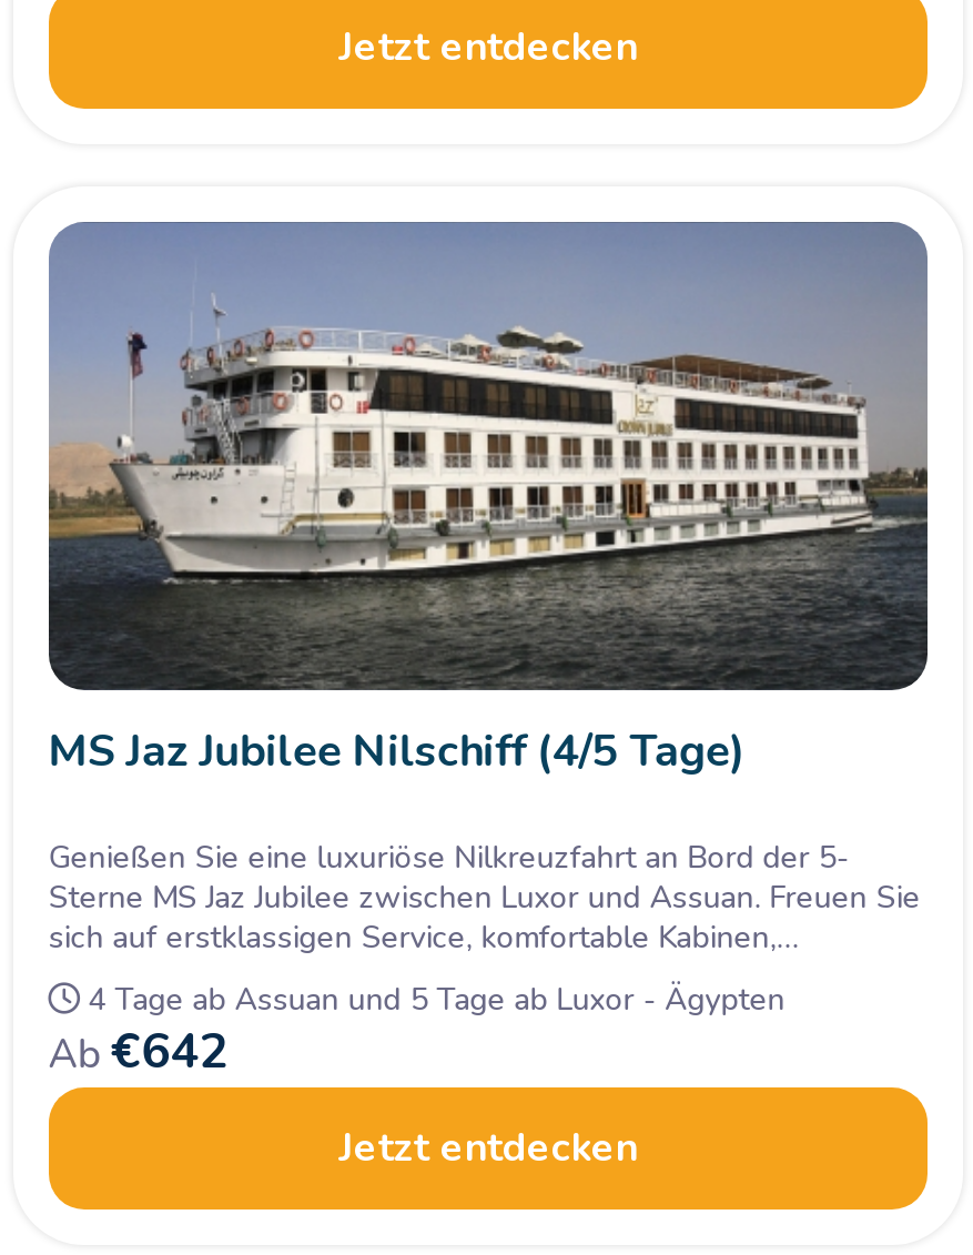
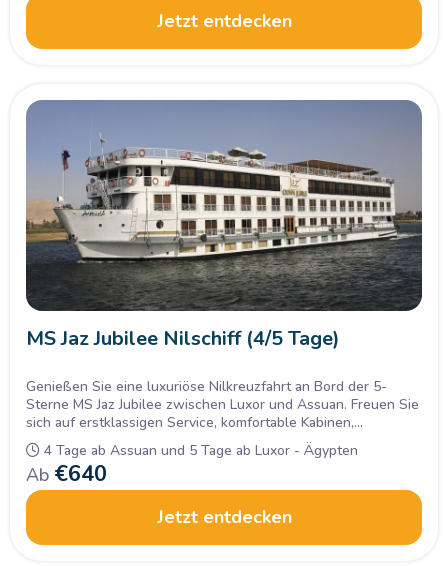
- Ab €642
+ Ab €640
